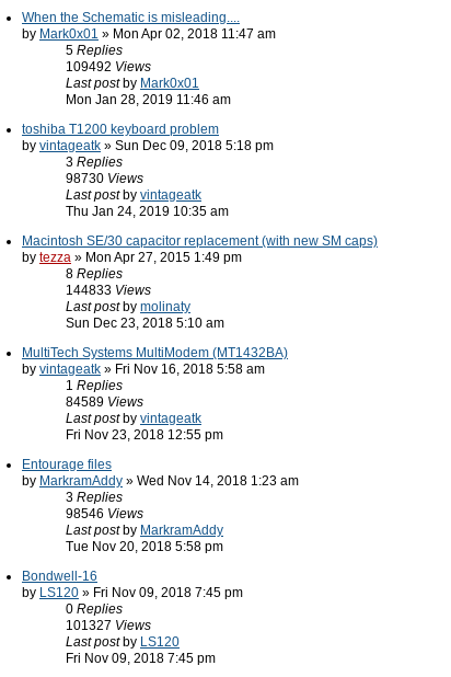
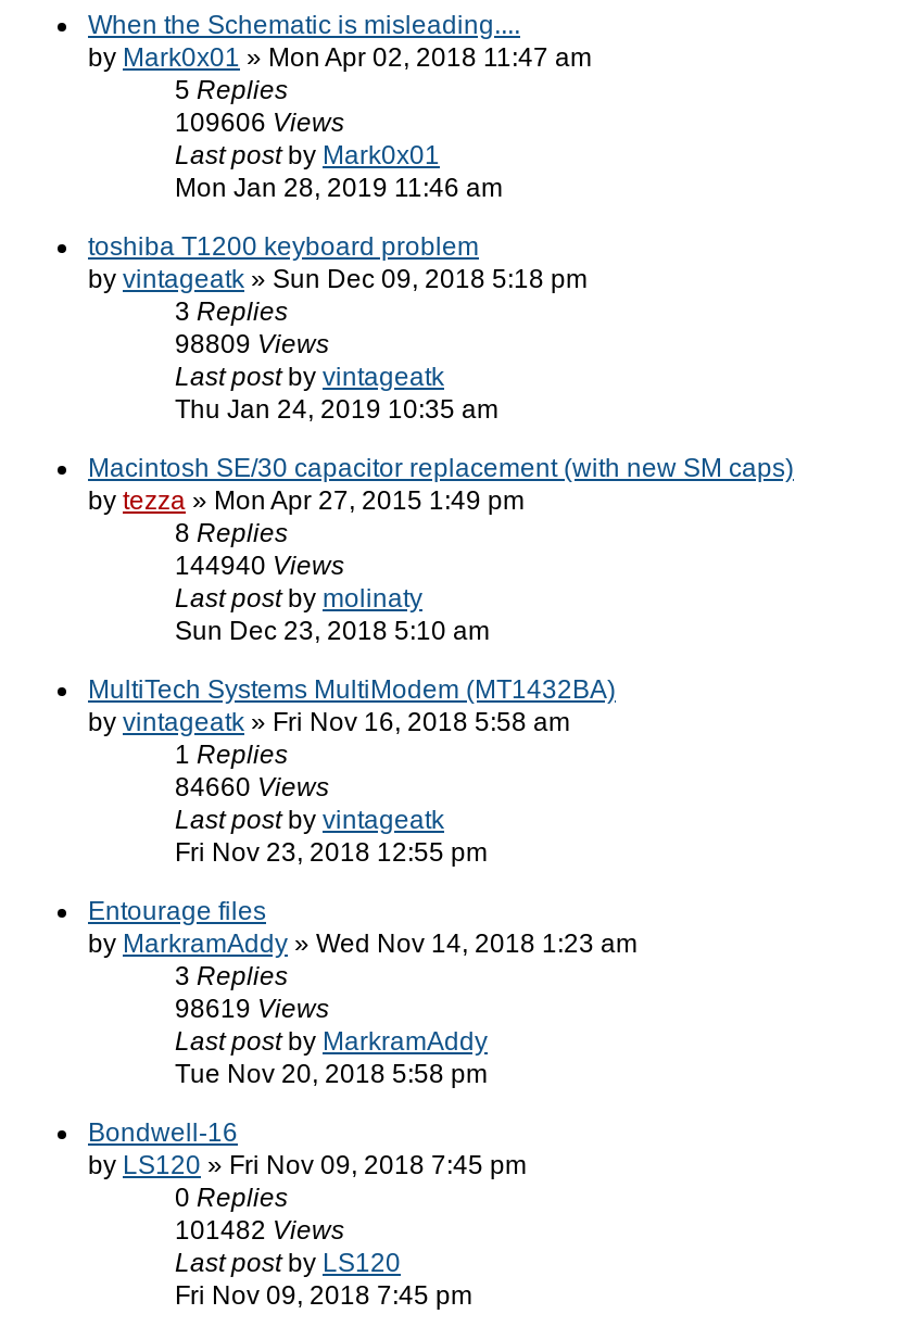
- 109492 Views
+ 109606 Views

- 98730 Views
+ 98809 Views

- 144833 Views
+ 144940 Views

- 84589 Views
+ 84660 Views

- 98546 Views
+ 98619 Views

- 101327 Views
+ 101482 Views
